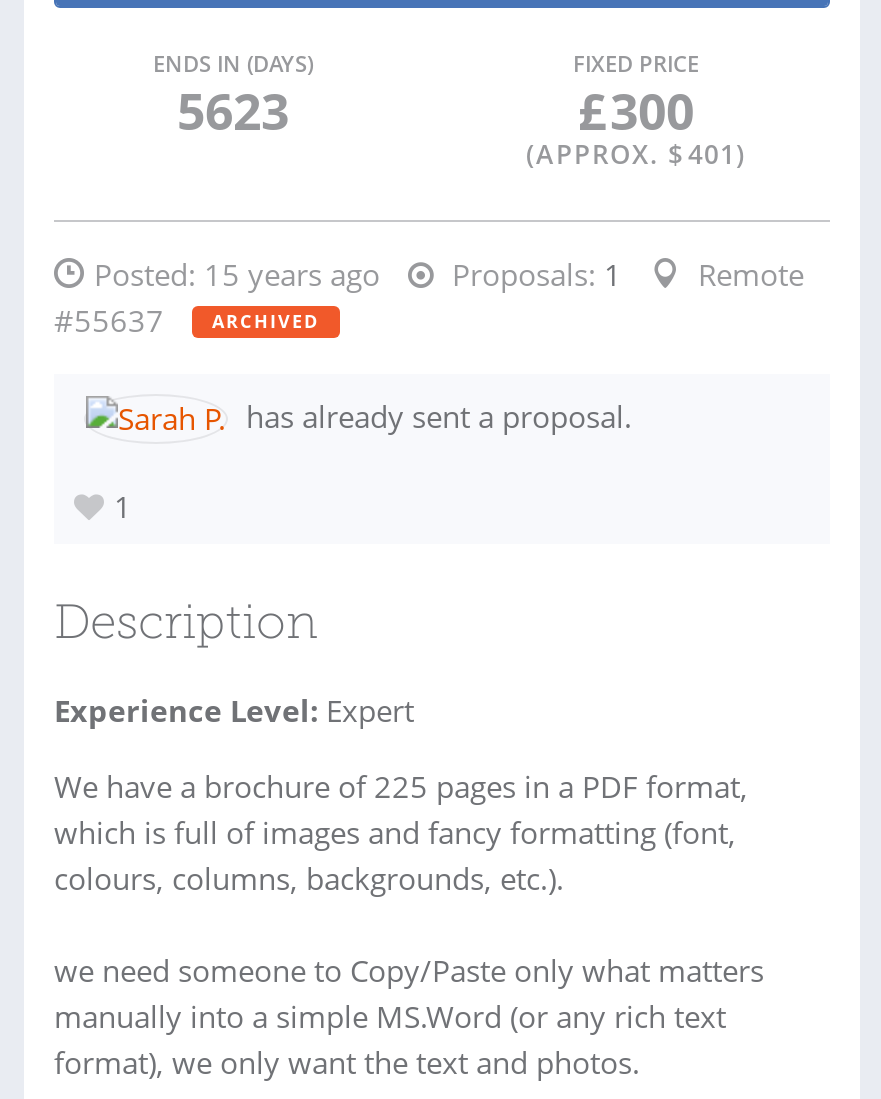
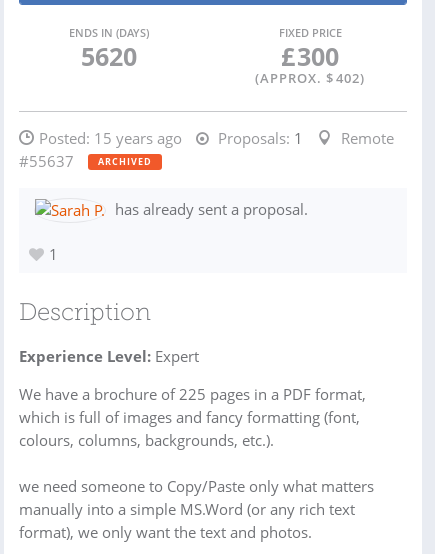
- 5623
+ 5620

- (APPROX. $ 401)
+ (APPROX. $ 402)
